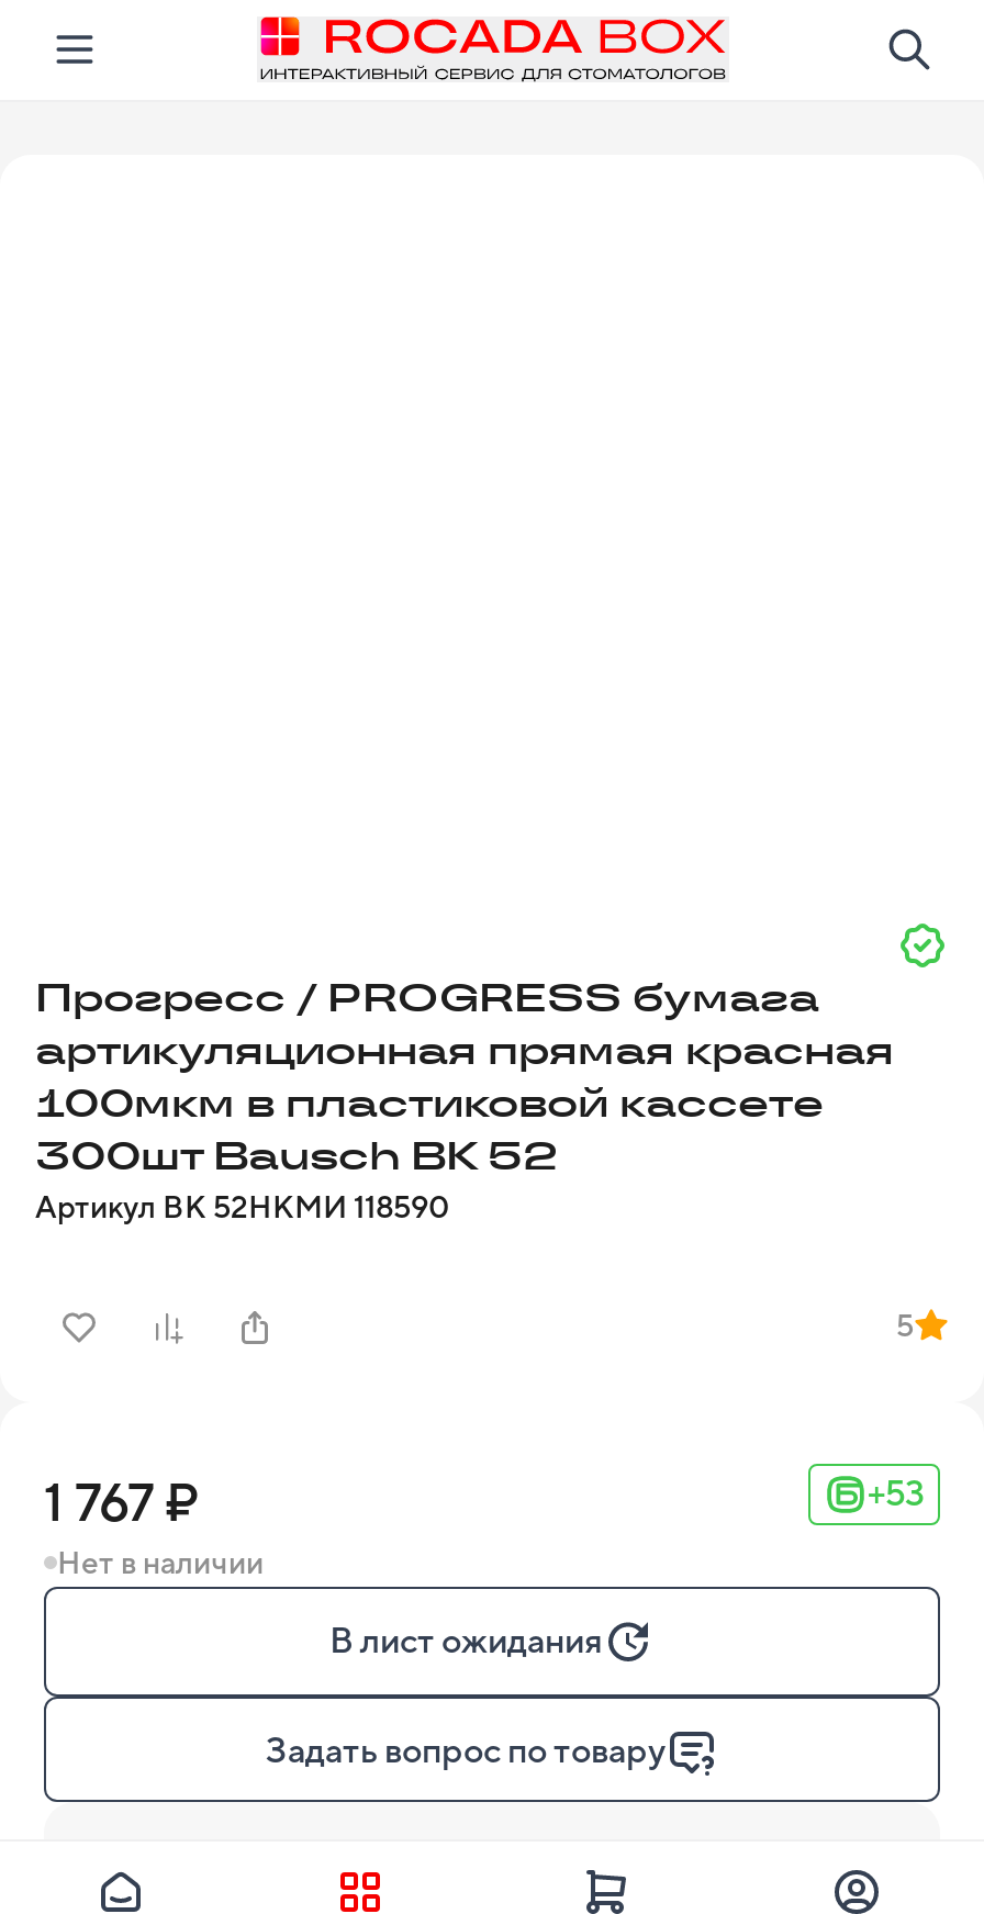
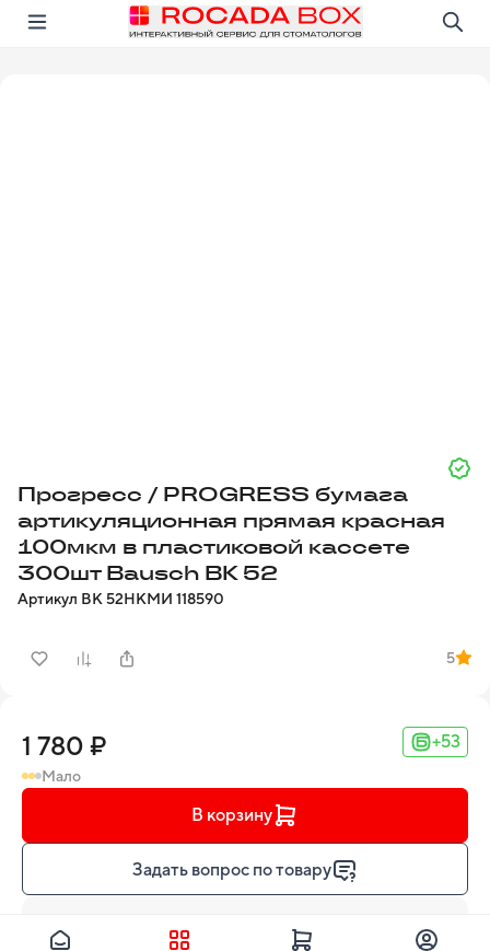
- 1 767 ₽
+ 1 780 ₽

- Нет в наличии
+ Мало

- В лист ожидания
+ В корзину
